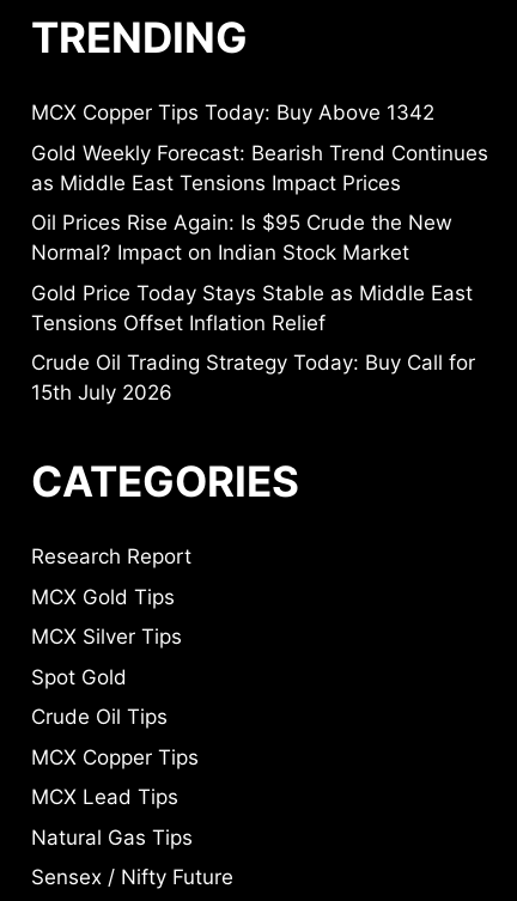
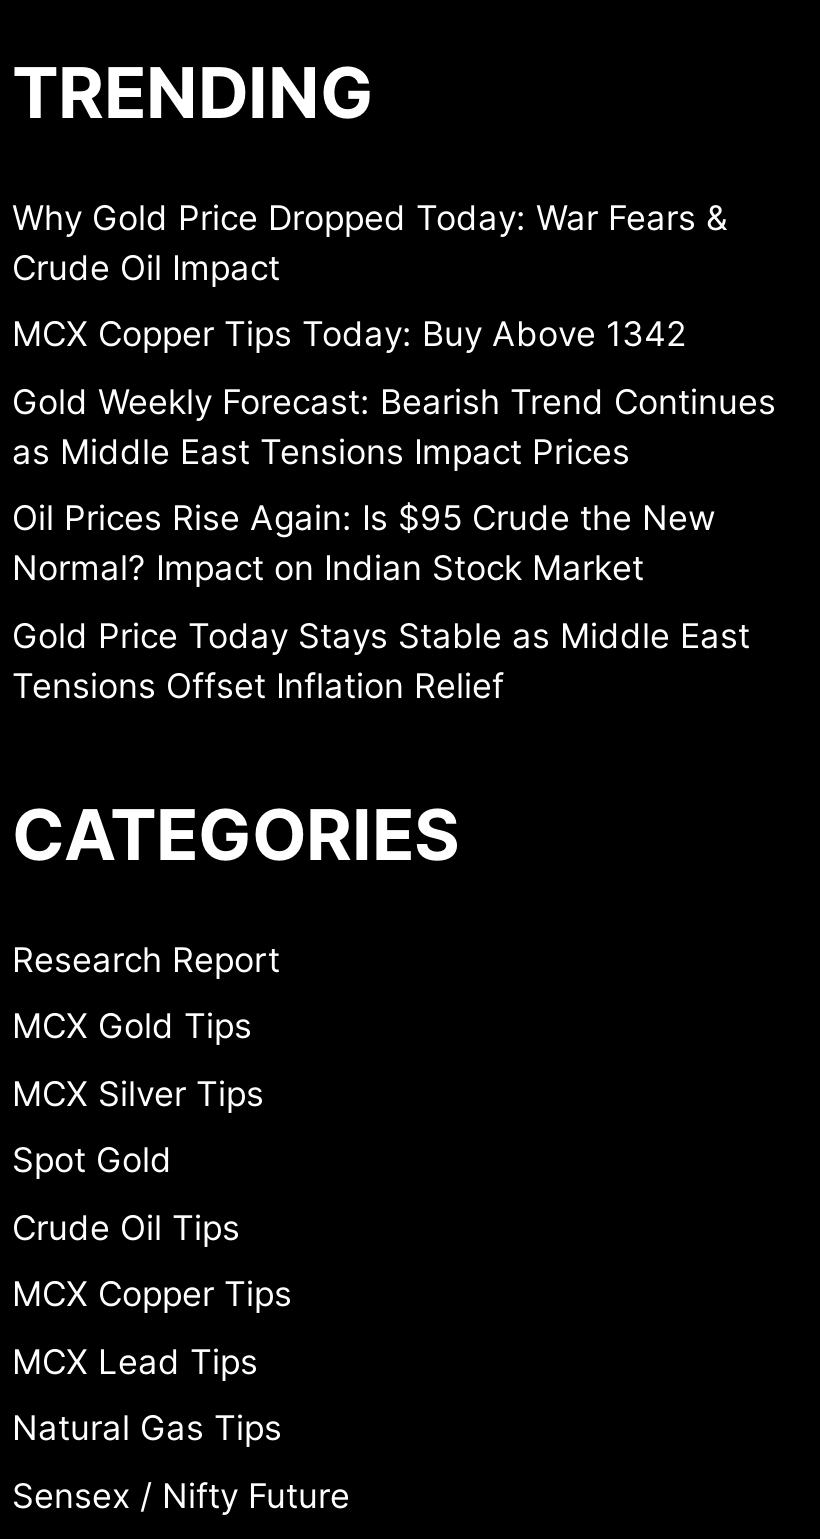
+ Why Gold Price Dropped Today: War Fears &
+ Crude Oil Impact

moved down: MCX Copper Tips Today: Buy Above 1342 | Gold Weekly Forecast: Bearish Trend Continues | as Middle East Tensions Impact Prices | Oil Prices Rise Again: Is $95 Crude the New | Normal? Impact on Indian Stock Market | Gold Price Today Stays Stable as Middle East | Tensions Offset Inflation Relief

- Crude Oil Trading Strategy Today: Buy Call for
- 15th July 2026
